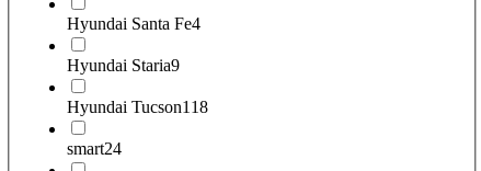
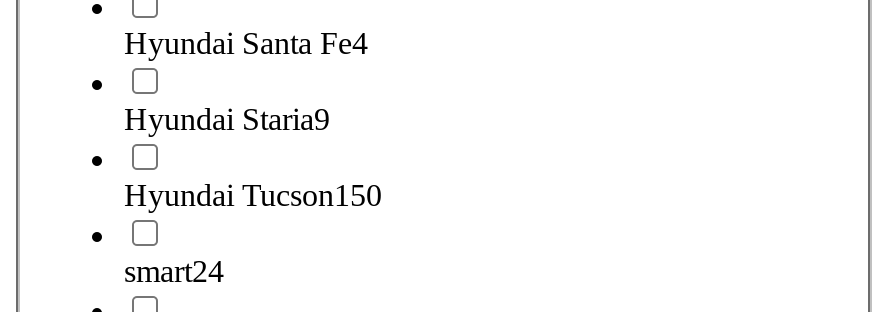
- Hyundai Tucson118
+ Hyundai Tucson150
